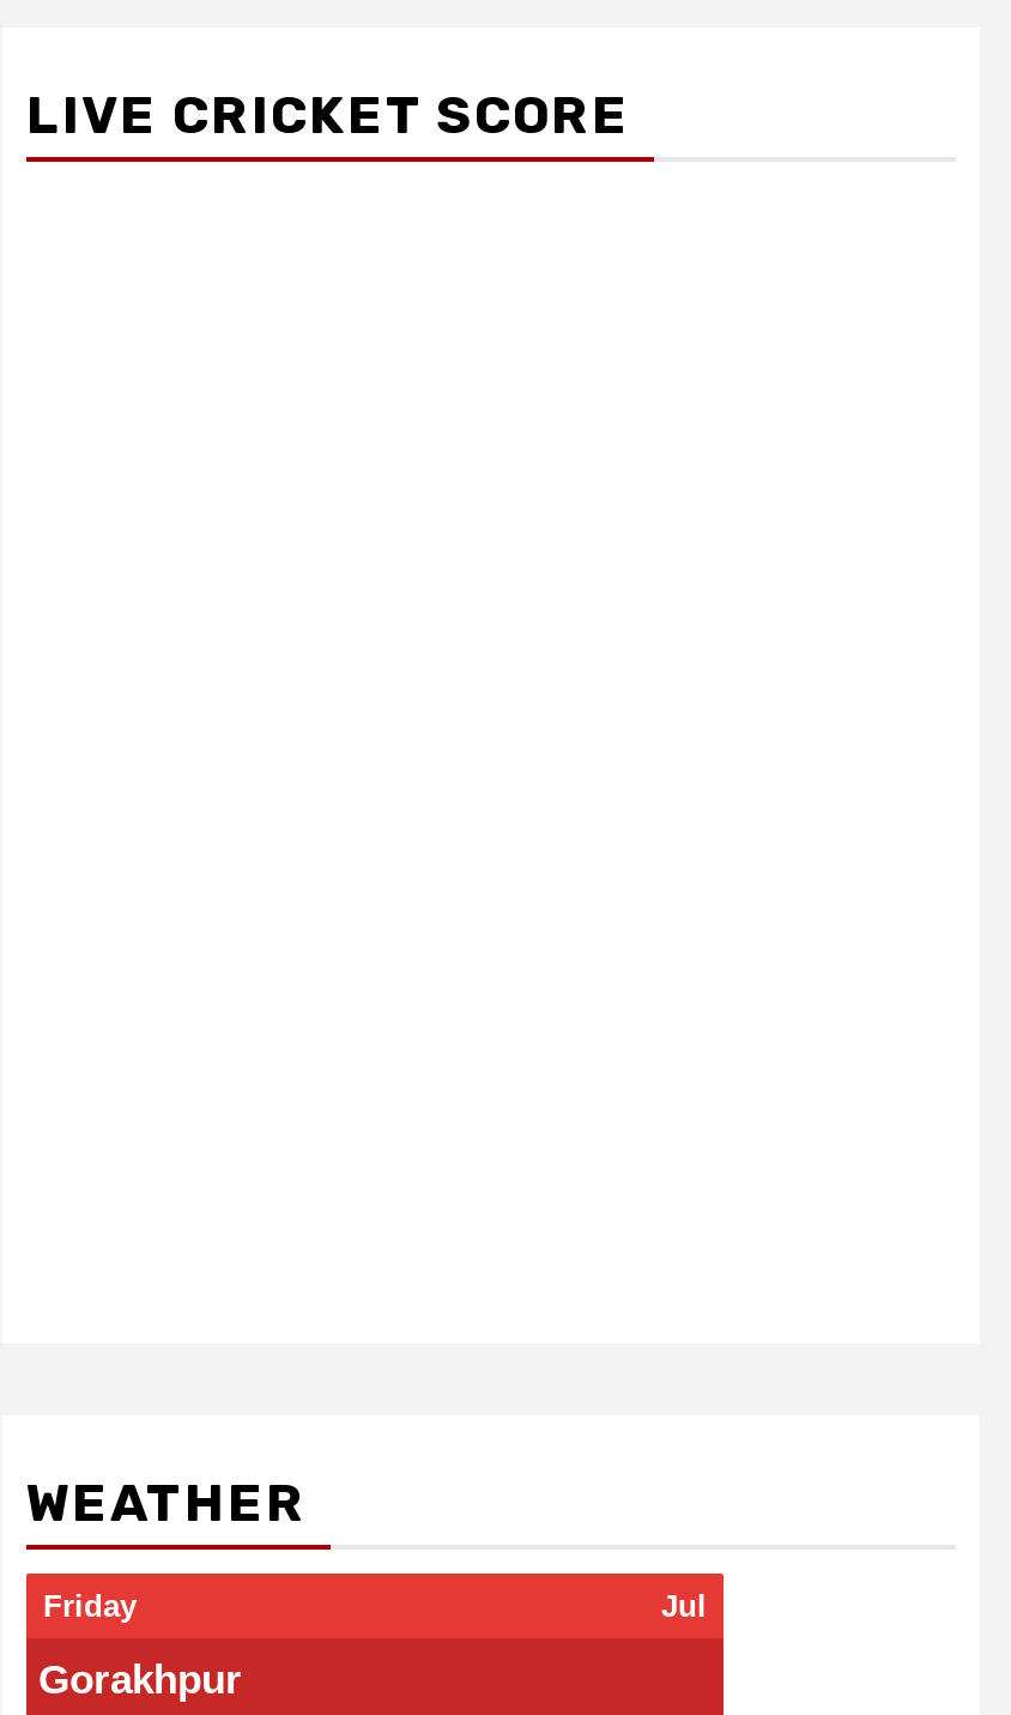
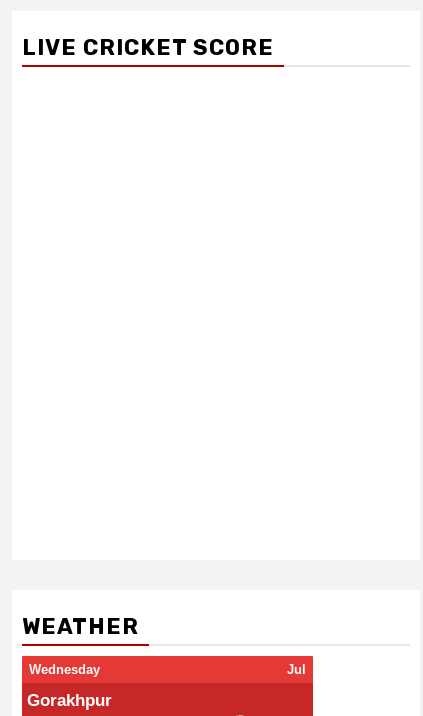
- Friday
+ Wednesday
